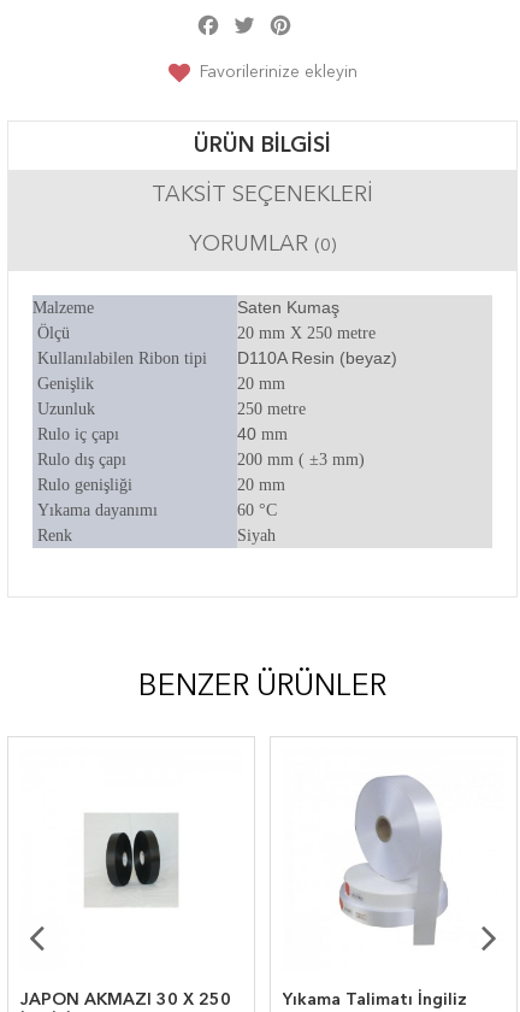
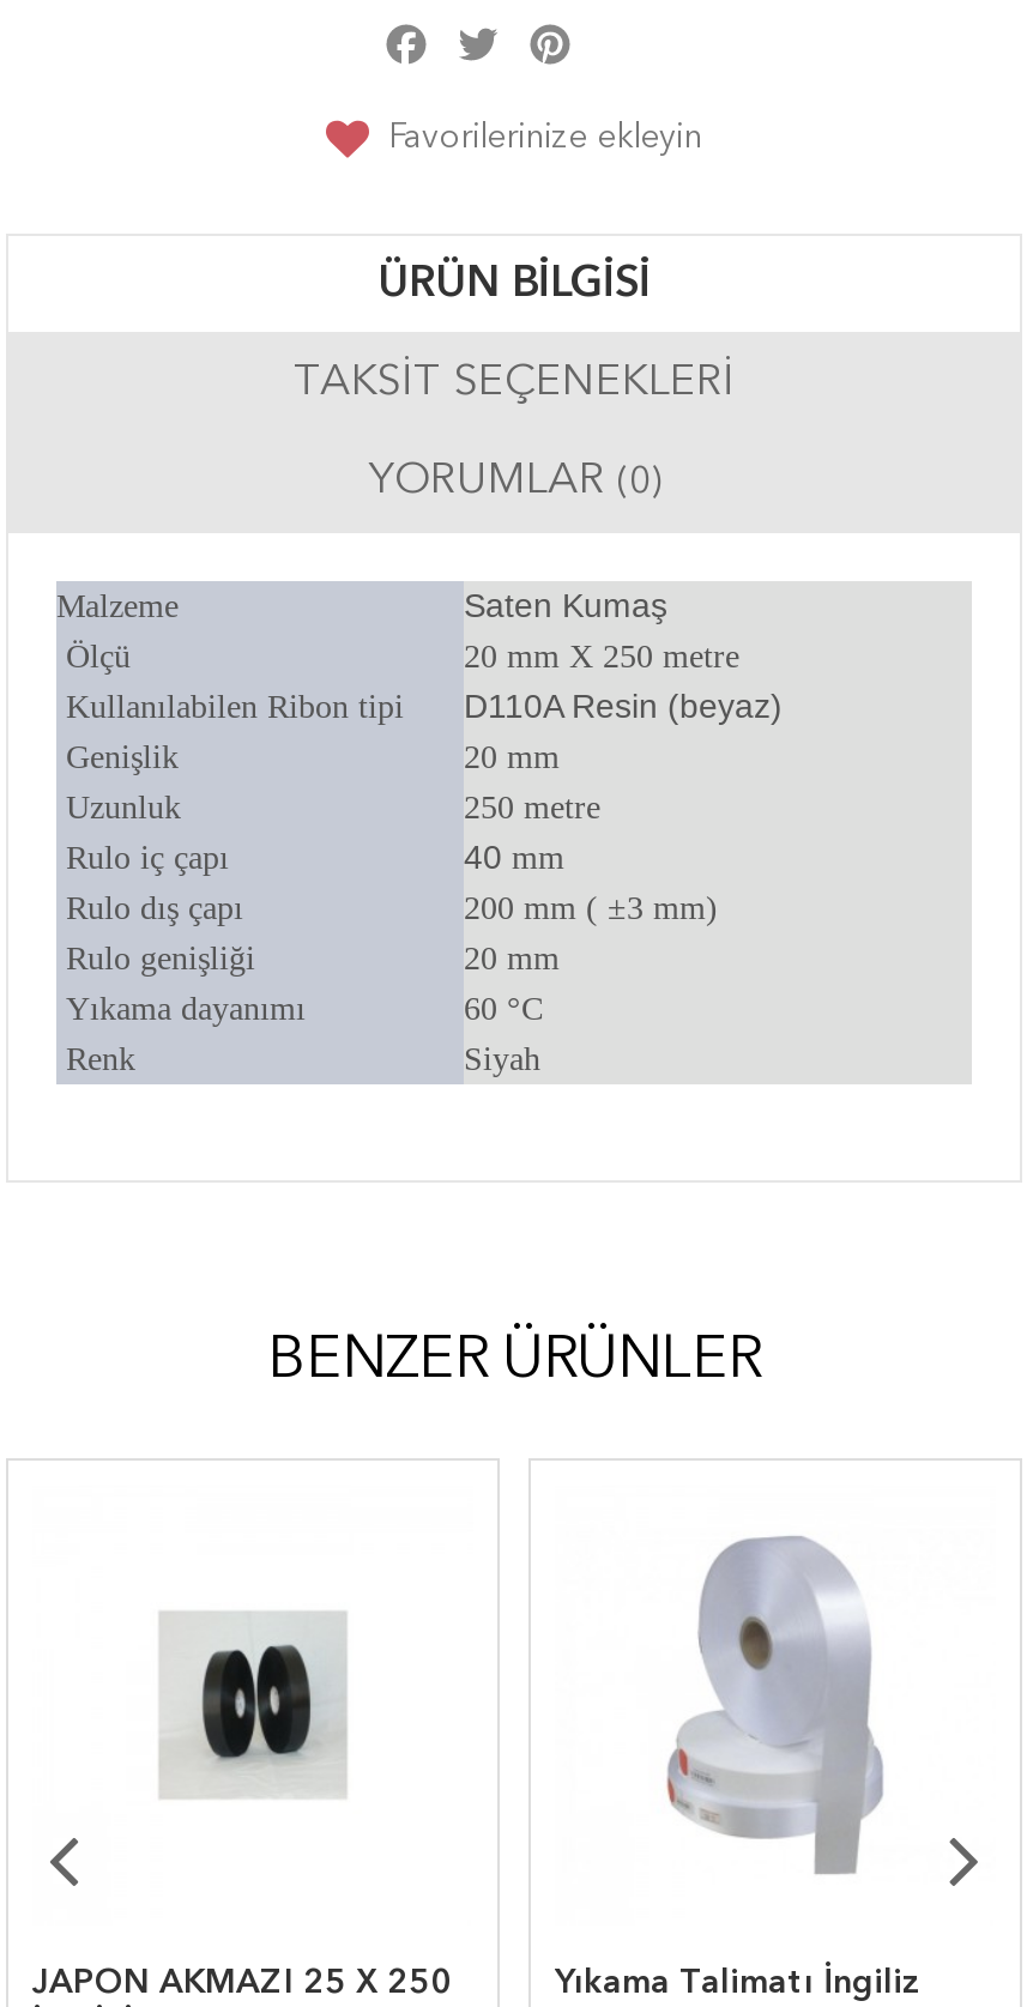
- JAPON AKMAZI 30 X 250
+ JAPON AKMAZI 25 X 250
